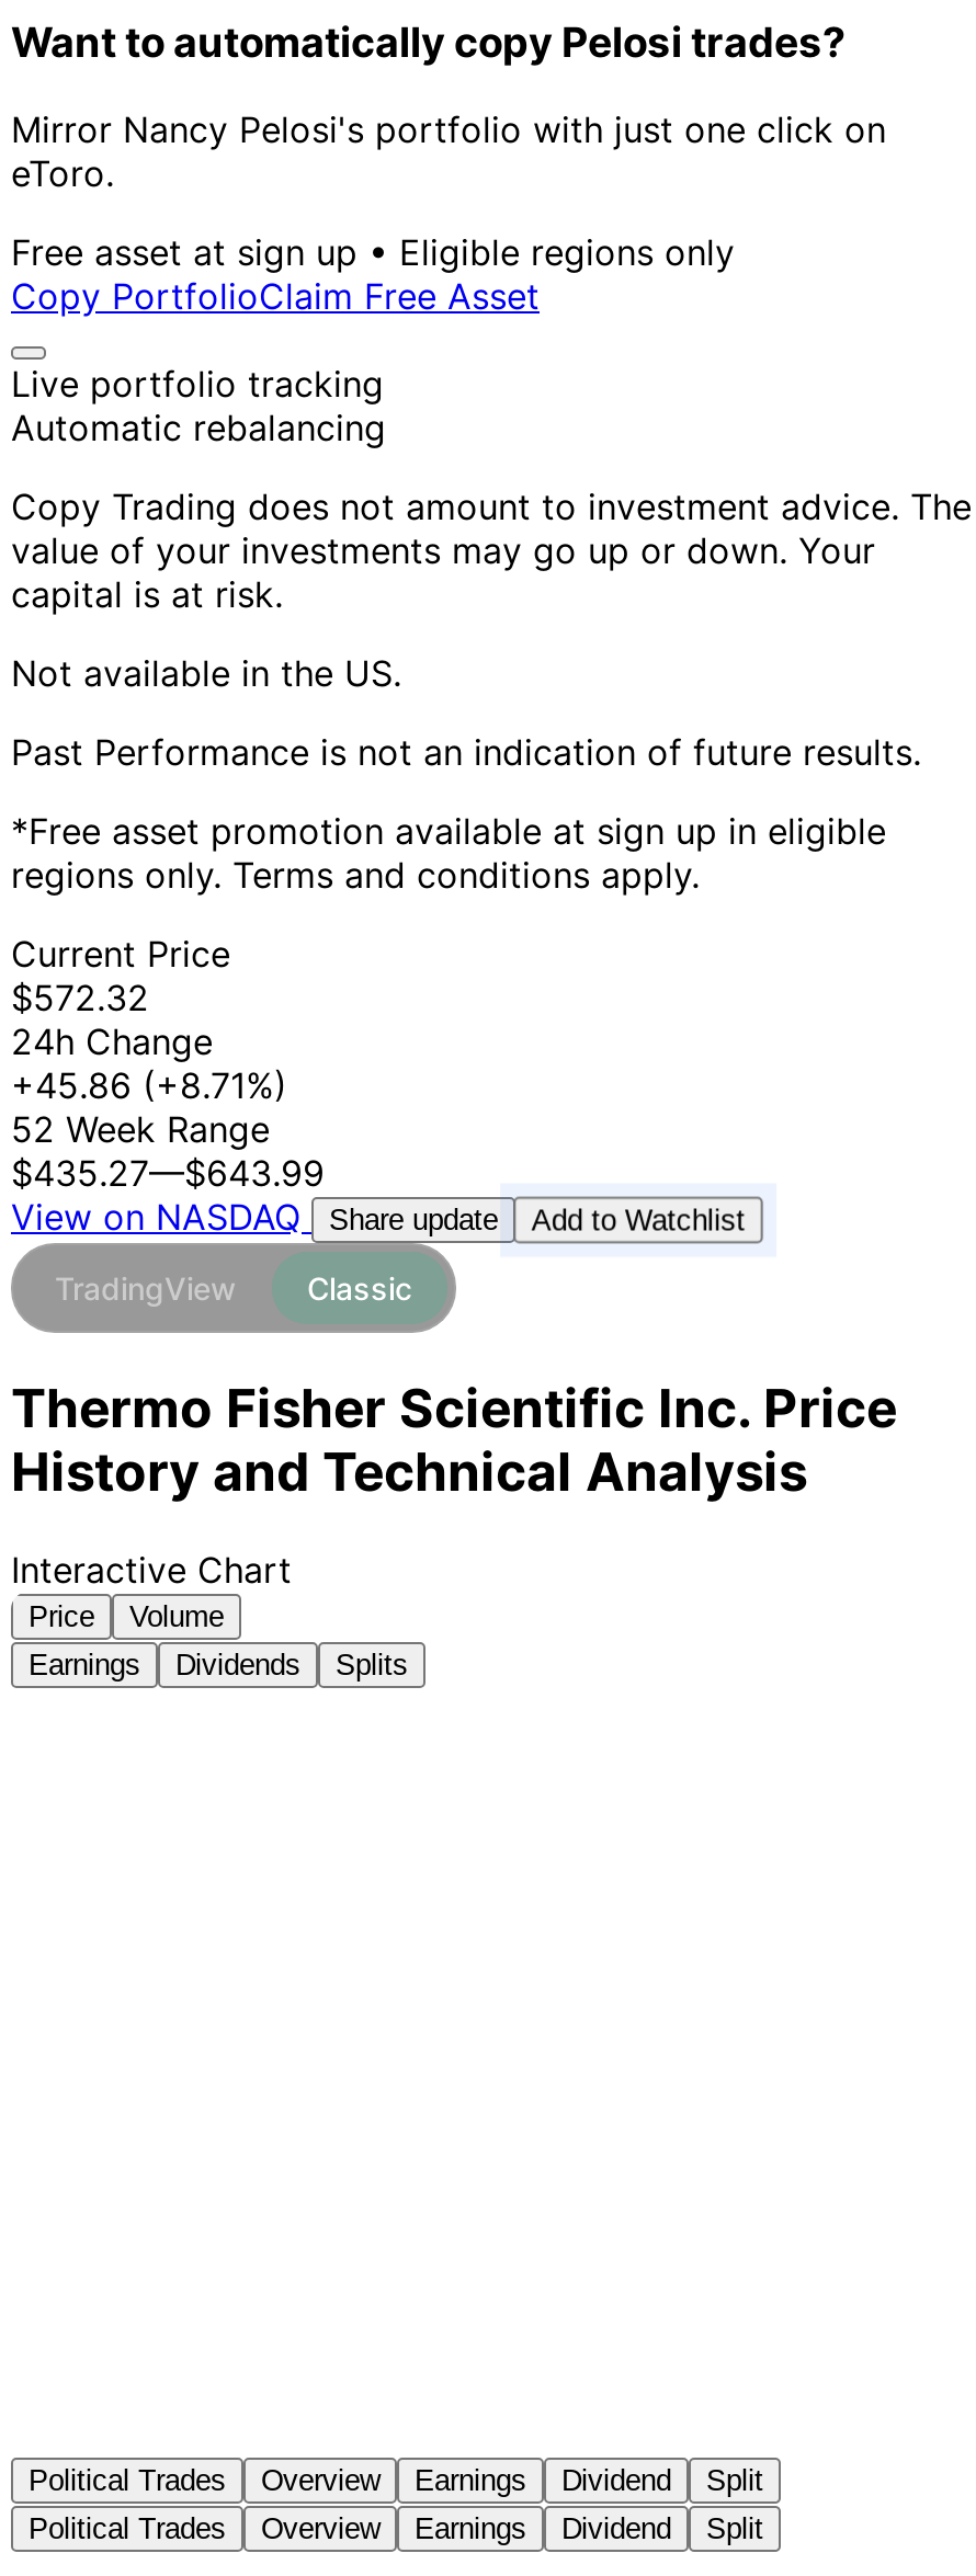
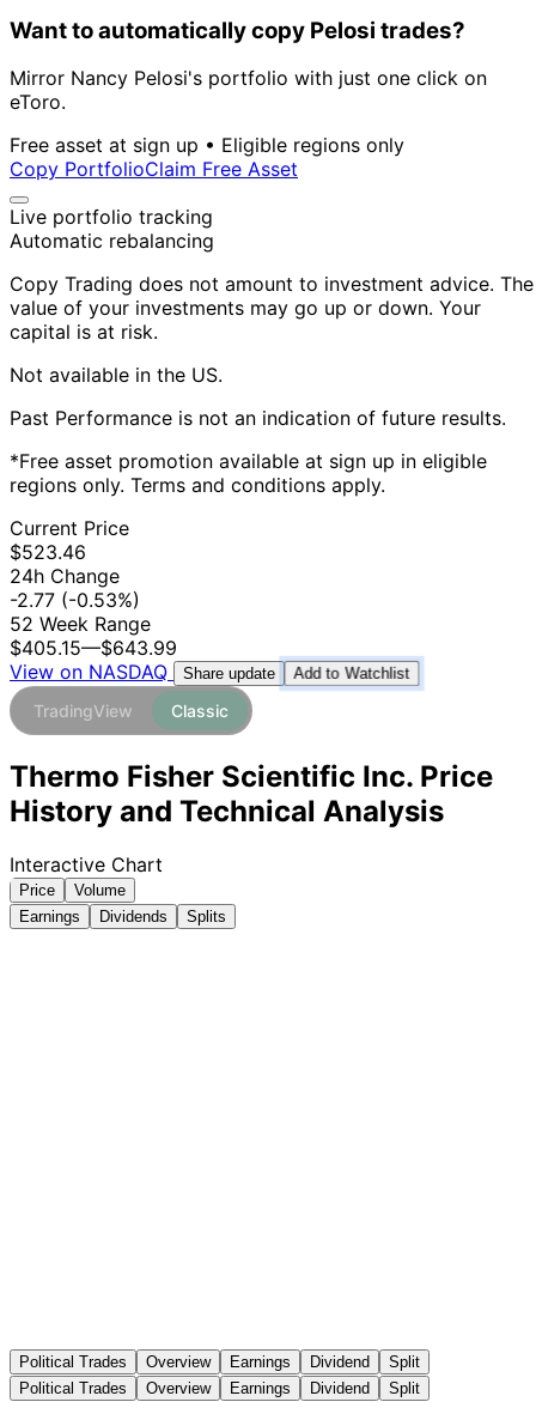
- $572.32
+ $523.46

- +45.86 (+8.71%)
+ -2.77 (-0.53%)

- $435.27—$643.99
+ $405.15—$643.99
